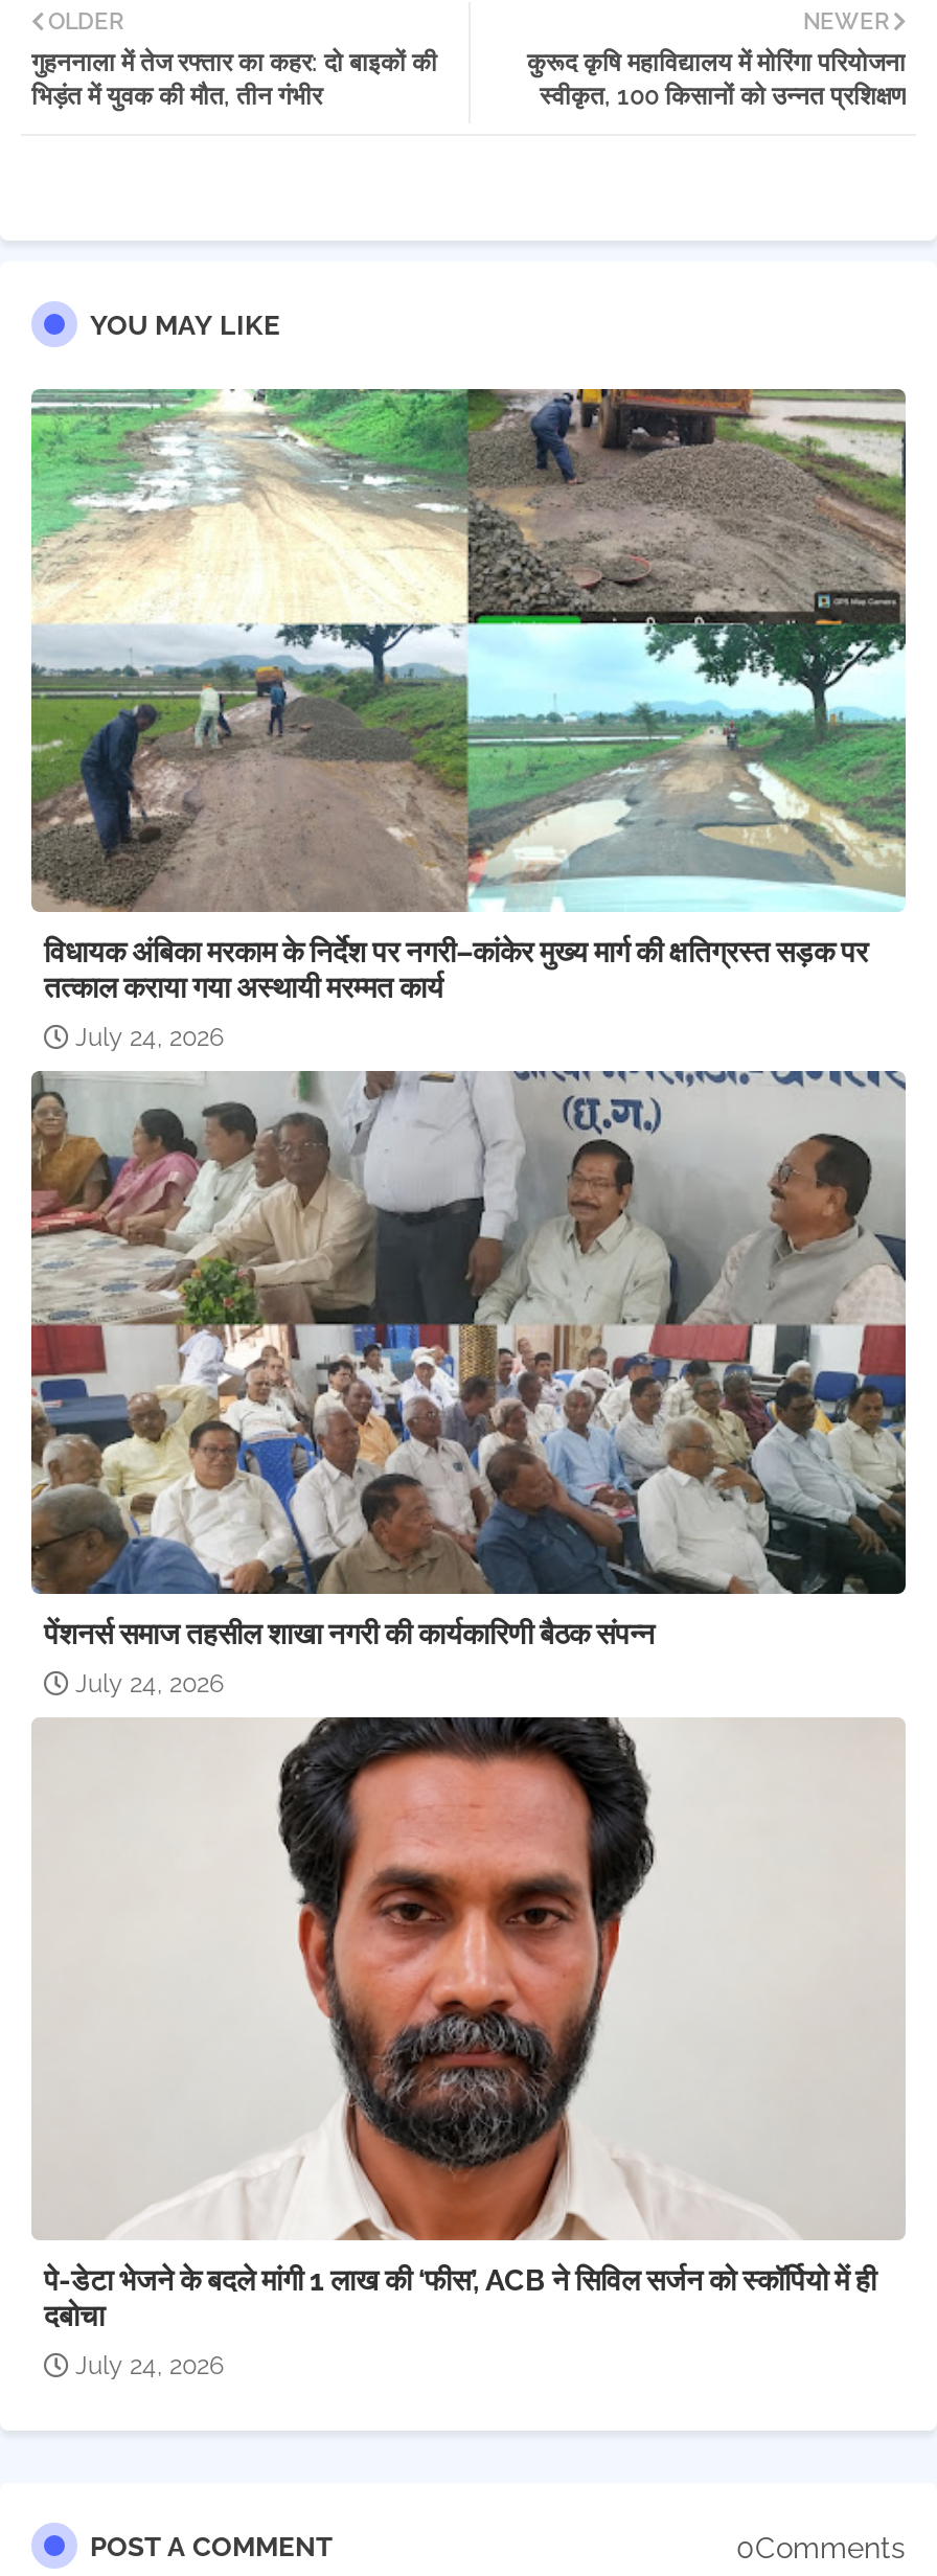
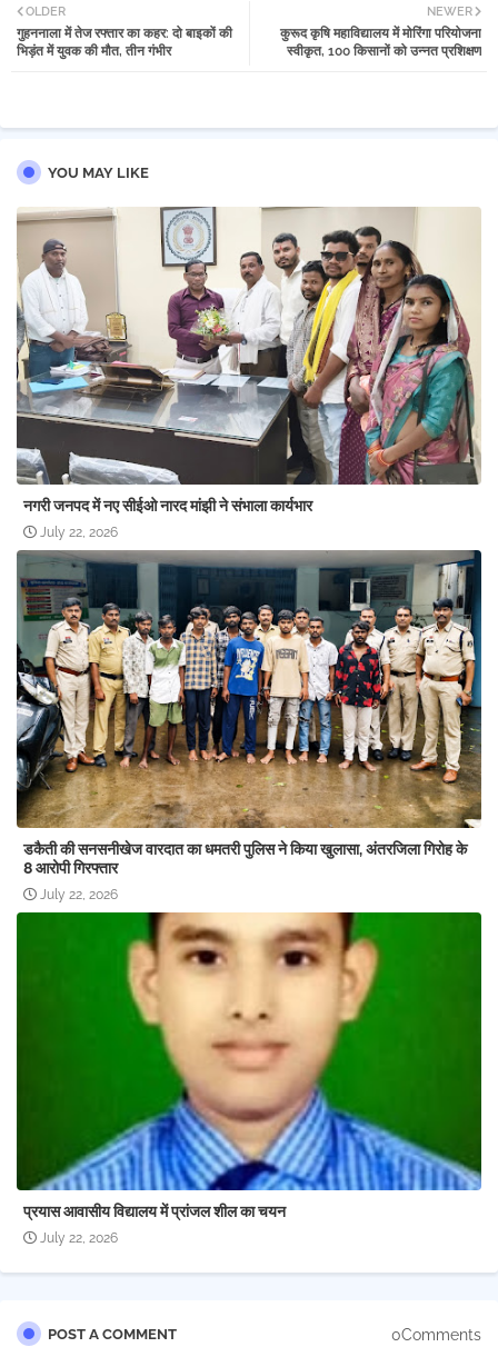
- [image]
- विधायक अंबिका मरकाम के निर्देश पर नगरी–कांकेर मुख्य मार्ग की क्षतिग्रस्त सड़क पर
- तत्काल कराया गया अस्थायी मरम्मत कार्य
+ [image]
+ नगरी जनपद में नए सीईओ नारद मांझी ने संभाला कार्यभार

- July 24, 2026
+ July 22, 2026

- [image]
- पेंशनर्स समाज तहसील शाखा नगरी की कार्यकारिणी बैठक संपन्न
+ [image]
+ डकैती की सनसनीखेज वारदात का धमतरी पुलिस ने किया खुलासा, अंतरजिला गिरोह के
+ 8 आरोपी गिरफ्तार

- July 24, 2026
+ July 22, 2026

- [image]
- पे-डेटा भेजने के बदले मांगी 1 लाख की ‘फीस’, ACB ने सिविल सर्जन को स्कॉर्पियो में ही
- दबोचा
+ [image]
+ प्रयास आवासीय विद्यालय में प्रांजल शील का चयन

- July 24, 2026
+ July 22, 2026
